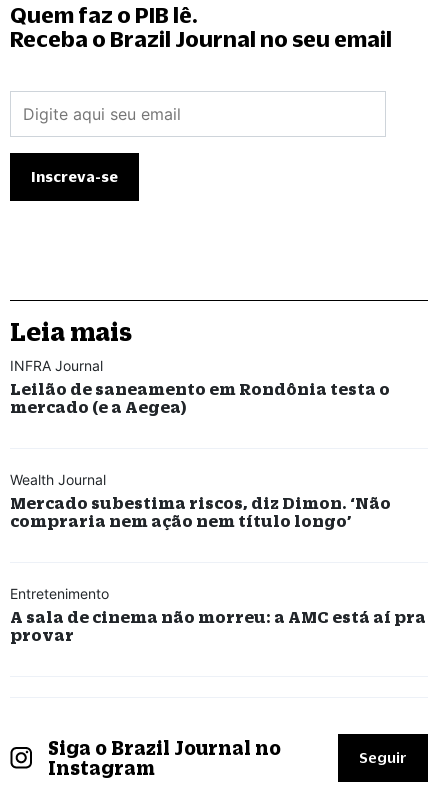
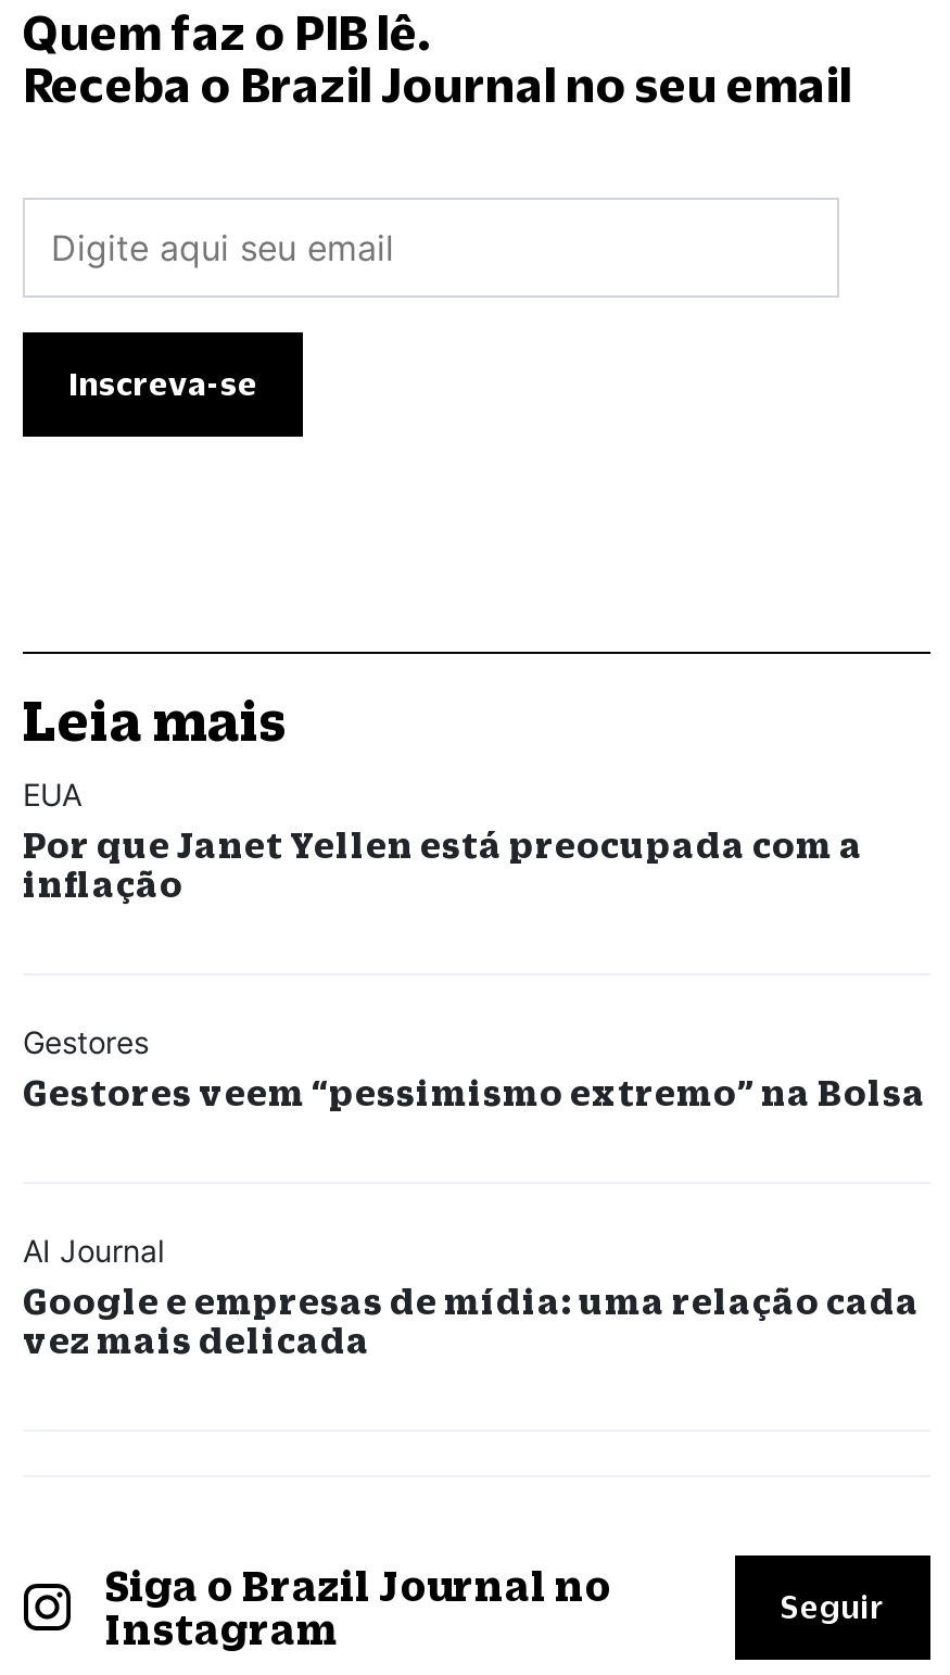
- INFRA Journal
- Leilão de saneamento em Rondônia testa o
- mercado (e a Aegea)
+ EUA
+ Por que Janet Yellen está preocupada com a
+ inflação

- Wealth Journal
- Mercado subestima riscos, diz Dimon. ‘Não
- compraria nem ação nem título longo’
+ Gestores
+ Gestores veem “pessimismo extremo” na Bolsa

- Entretenimento
- A sala de cinema não morreu: a AMC está aí pra
- provar
+ AI Journal
+ Google e empresas de mídia: uma relação cada
+ vez mais delicada
